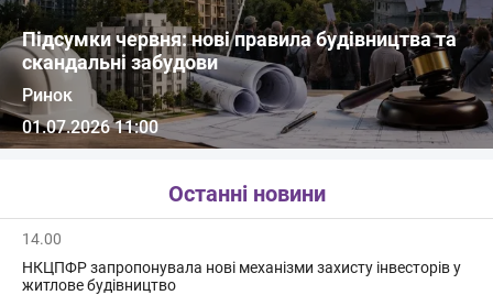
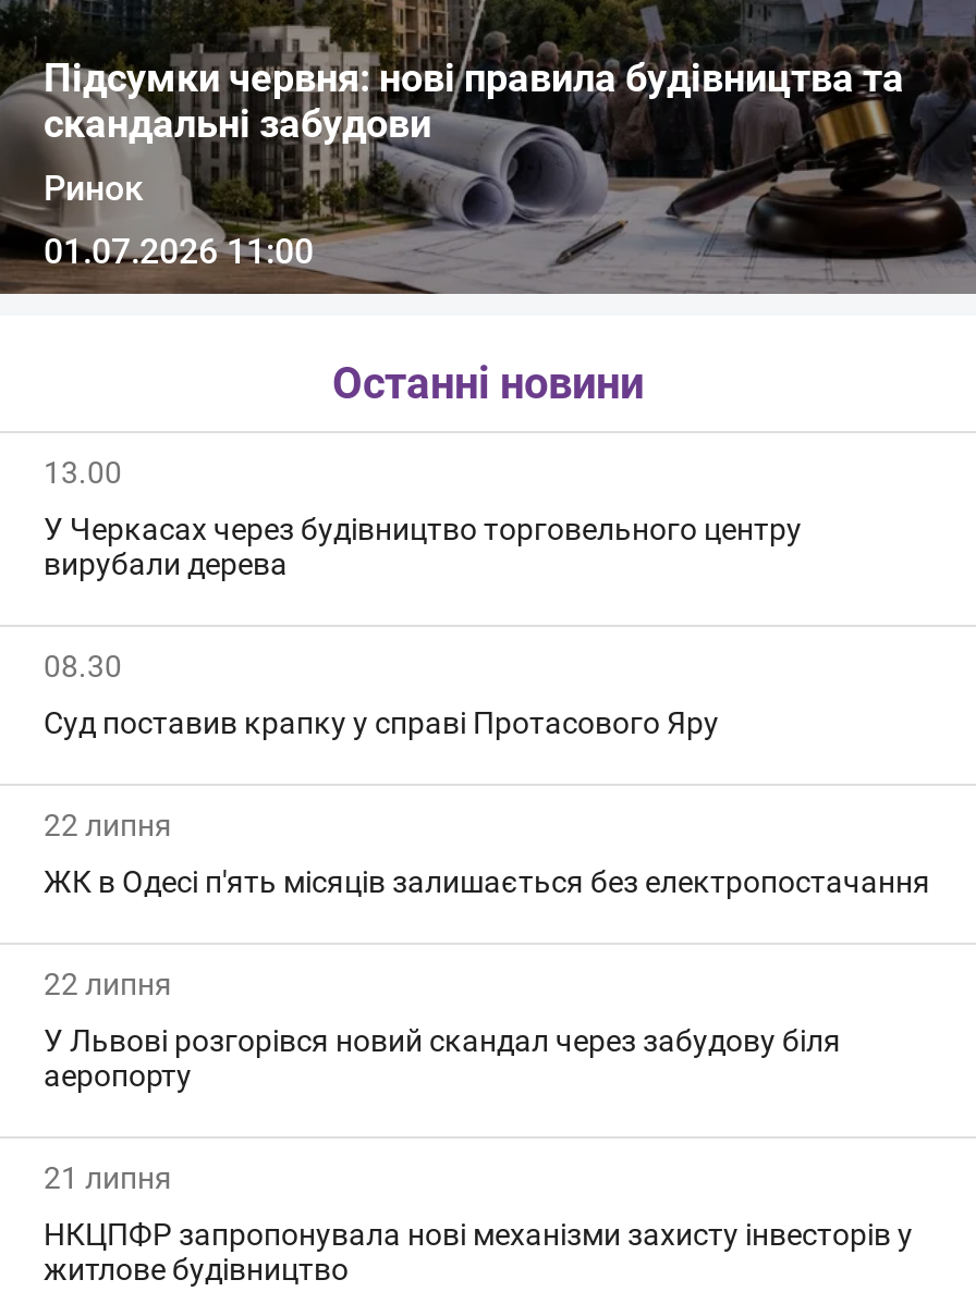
- 14.00
+ 13.00
+ У Черкасах через будівництво торговельного центру
+ вирубали дерева
+ 08.30
+ Суд поставив крапку у справі Протасового Яру
+ 22 липня
+ ЖК в Одесі п'ять місяців залишається без електропостачання
+ 22 липня
+ У Львові розгорівся новий скандал через забудову біля
+ аеропорту
+ 21 липня
